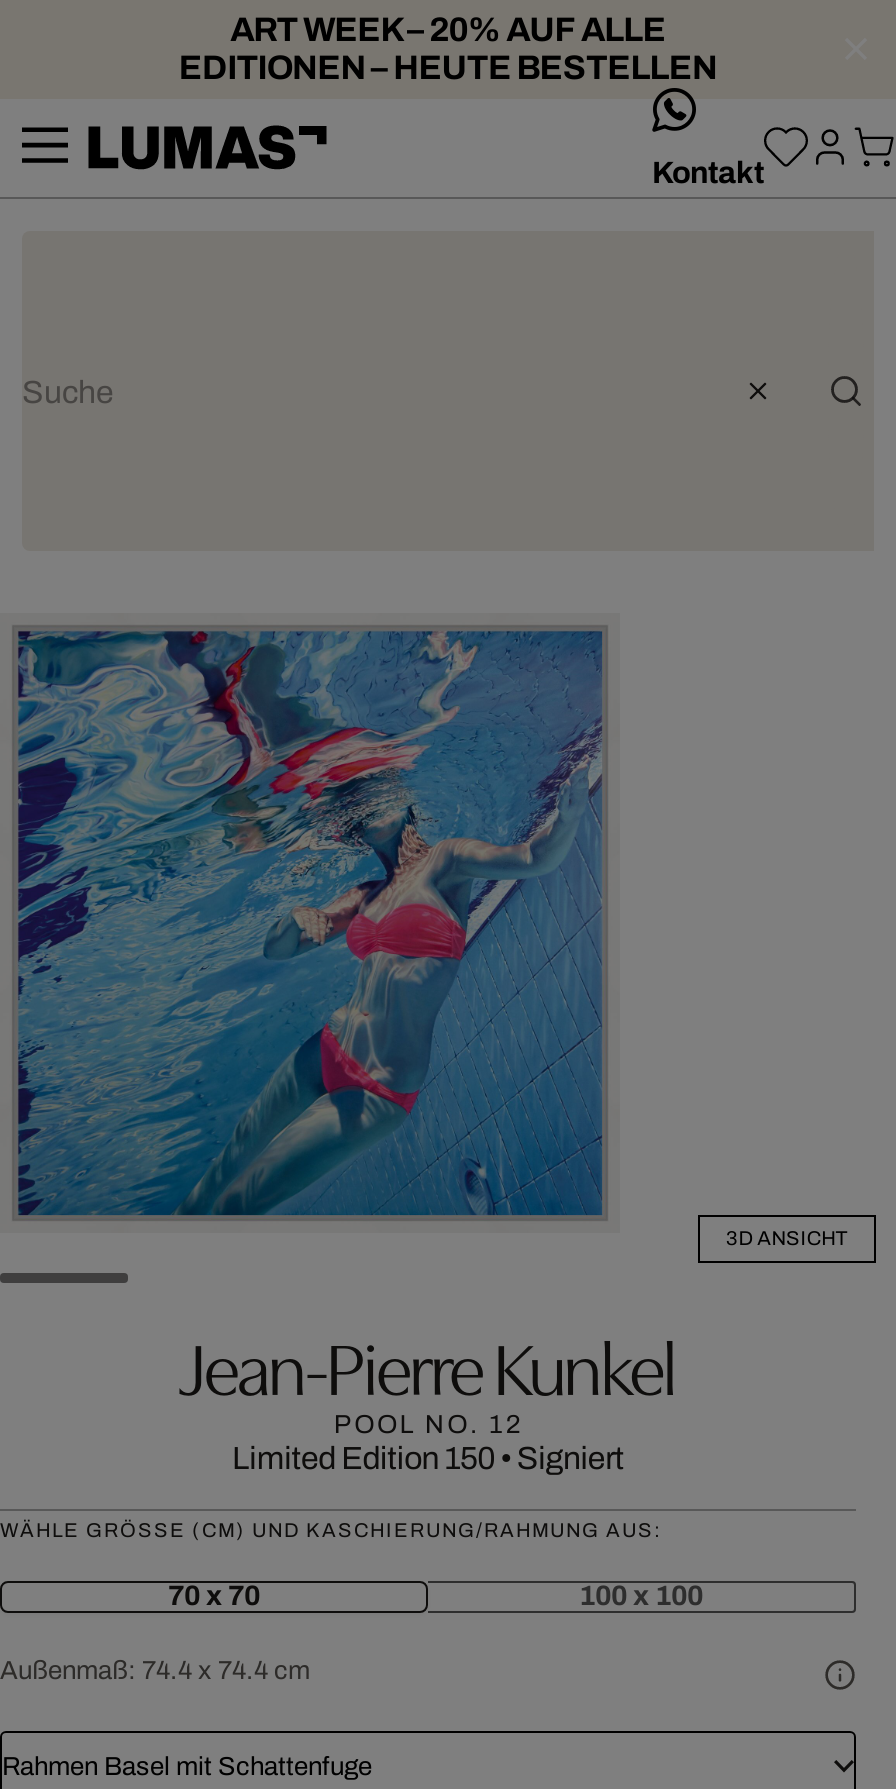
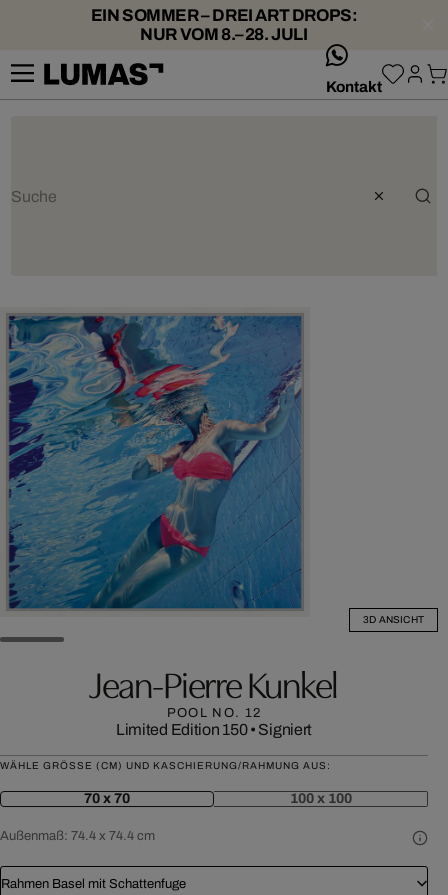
- ART WEEK – 20% AUF ALLE
- EDITIONEN – HEUTE BESTELLEN
+ EIN SOMMER – DREI ART DROPS:
+ NUR VOM 8.–28. JULI
